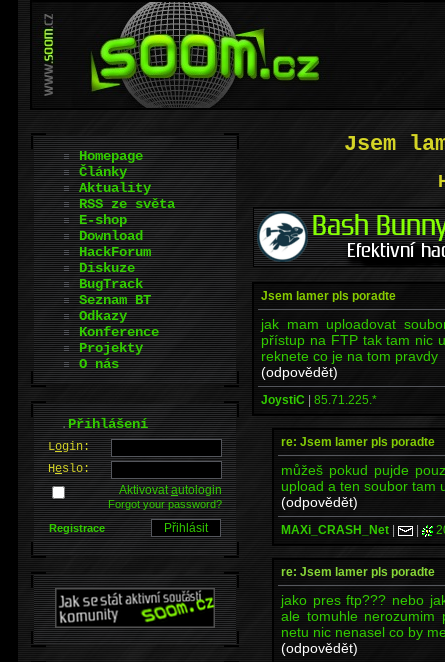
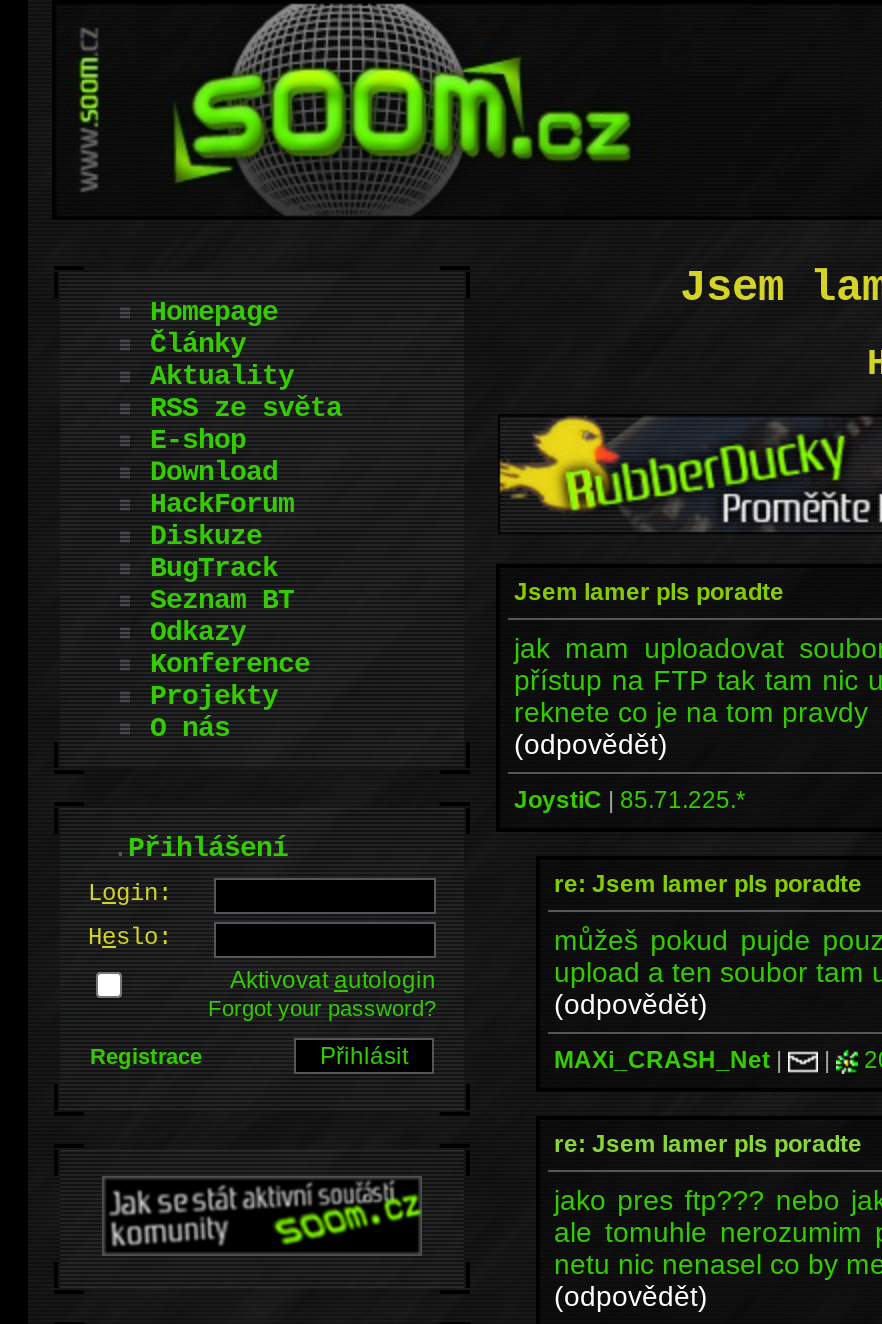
- [image]
+ [image]
